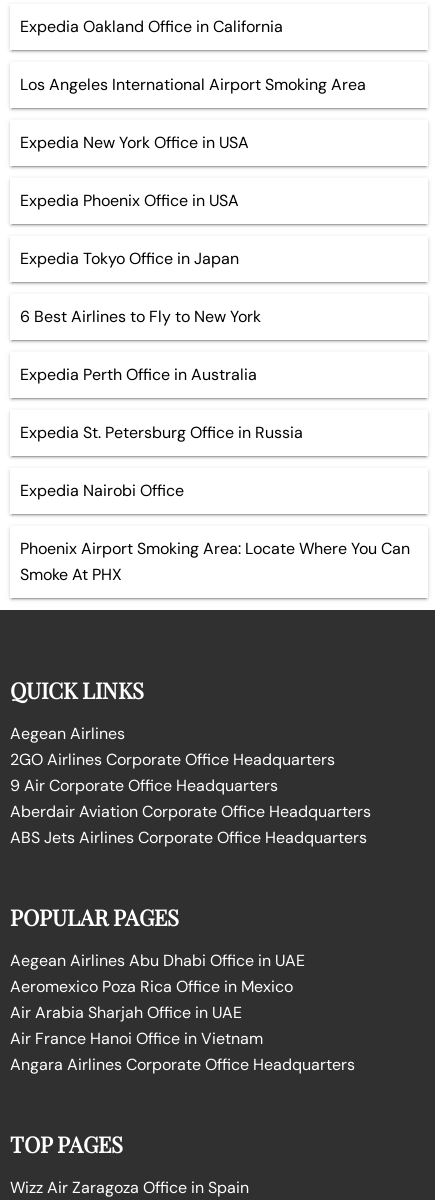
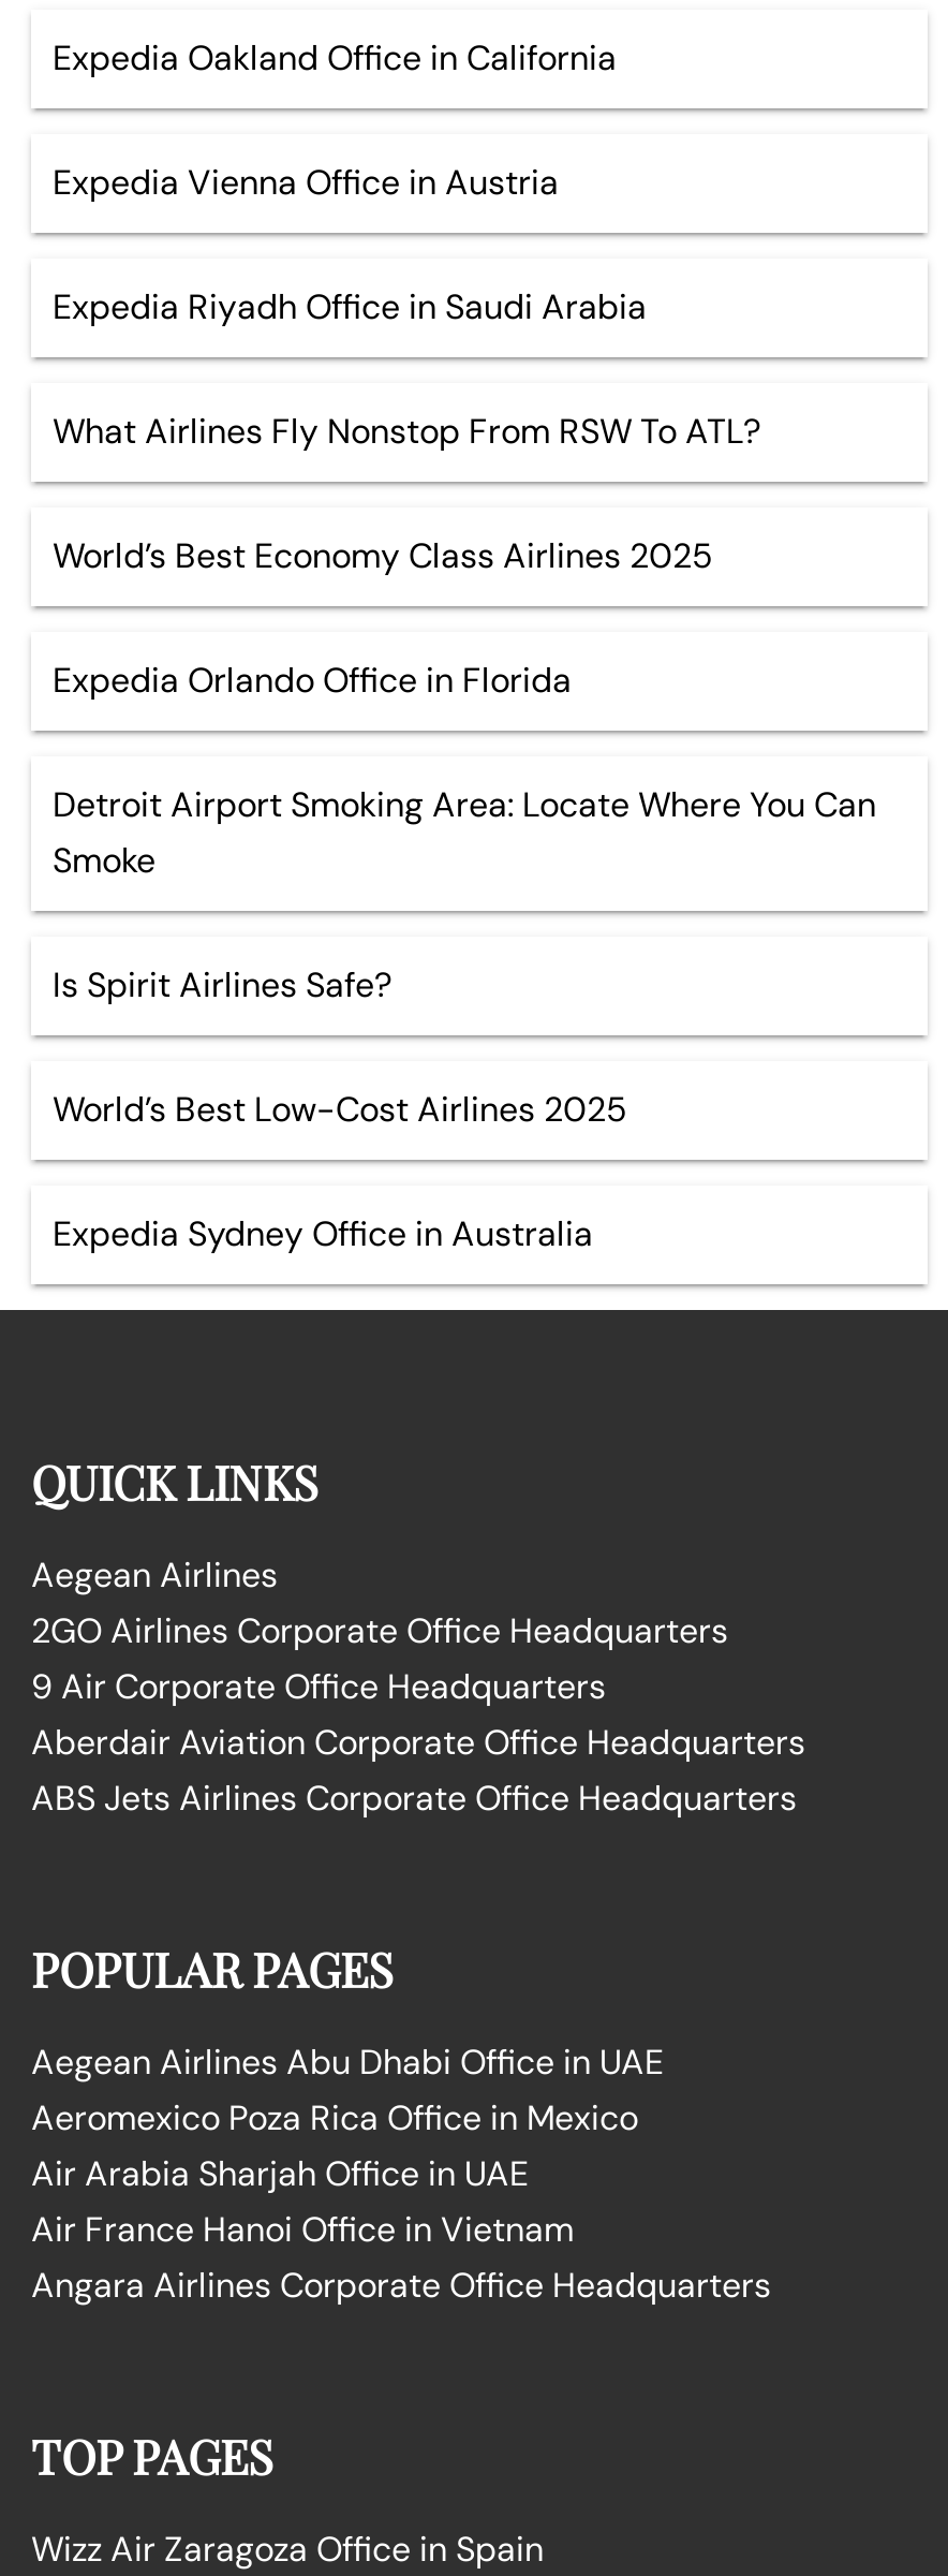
- Los Angeles International Airport Smoking Area
+ Expedia Vienna Office in Austria

- Expedia New York Office in USA
+ Expedia Riyadh Office in Saudi Arabia

- Expedia Phoenix Office in USA
+ What Airlines Fly Nonstop From RSW To ATL?

- Expedia Tokyo Office in Japan
+ World’s Best Economy Class Airlines 2025

- 6 Best Airlines to Fly to New York
+ Expedia Orlando Office in Florida

- Expedia Perth Office in Australia
+ Detroit Airport Smoking Area: Locate Where You Can
+ Smoke

- Expedia St. Petersburg Office in Russia
+ Is Spirit Airlines Safe?

- Expedia Nairobi Office
+ World’s Best Low-Cost Airlines 2025

- Phoenix Airport Smoking Area: Locate Where You Can
- Smoke At PHX
+ Expedia Sydney Office in Australia
